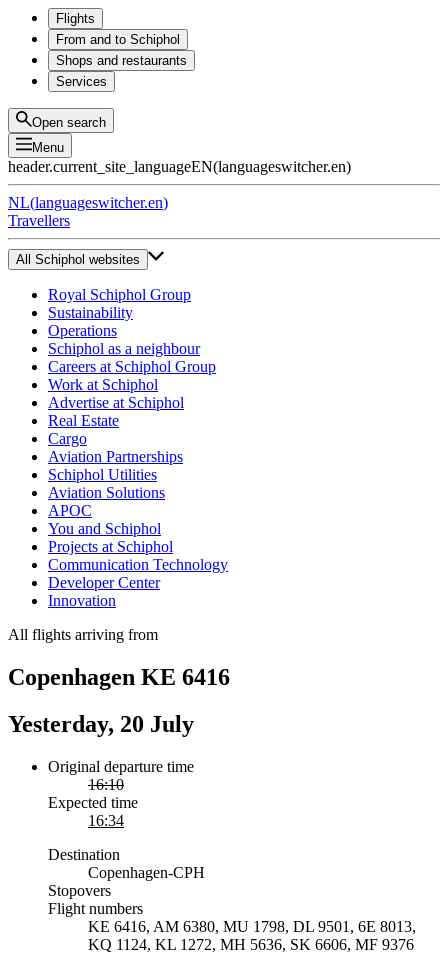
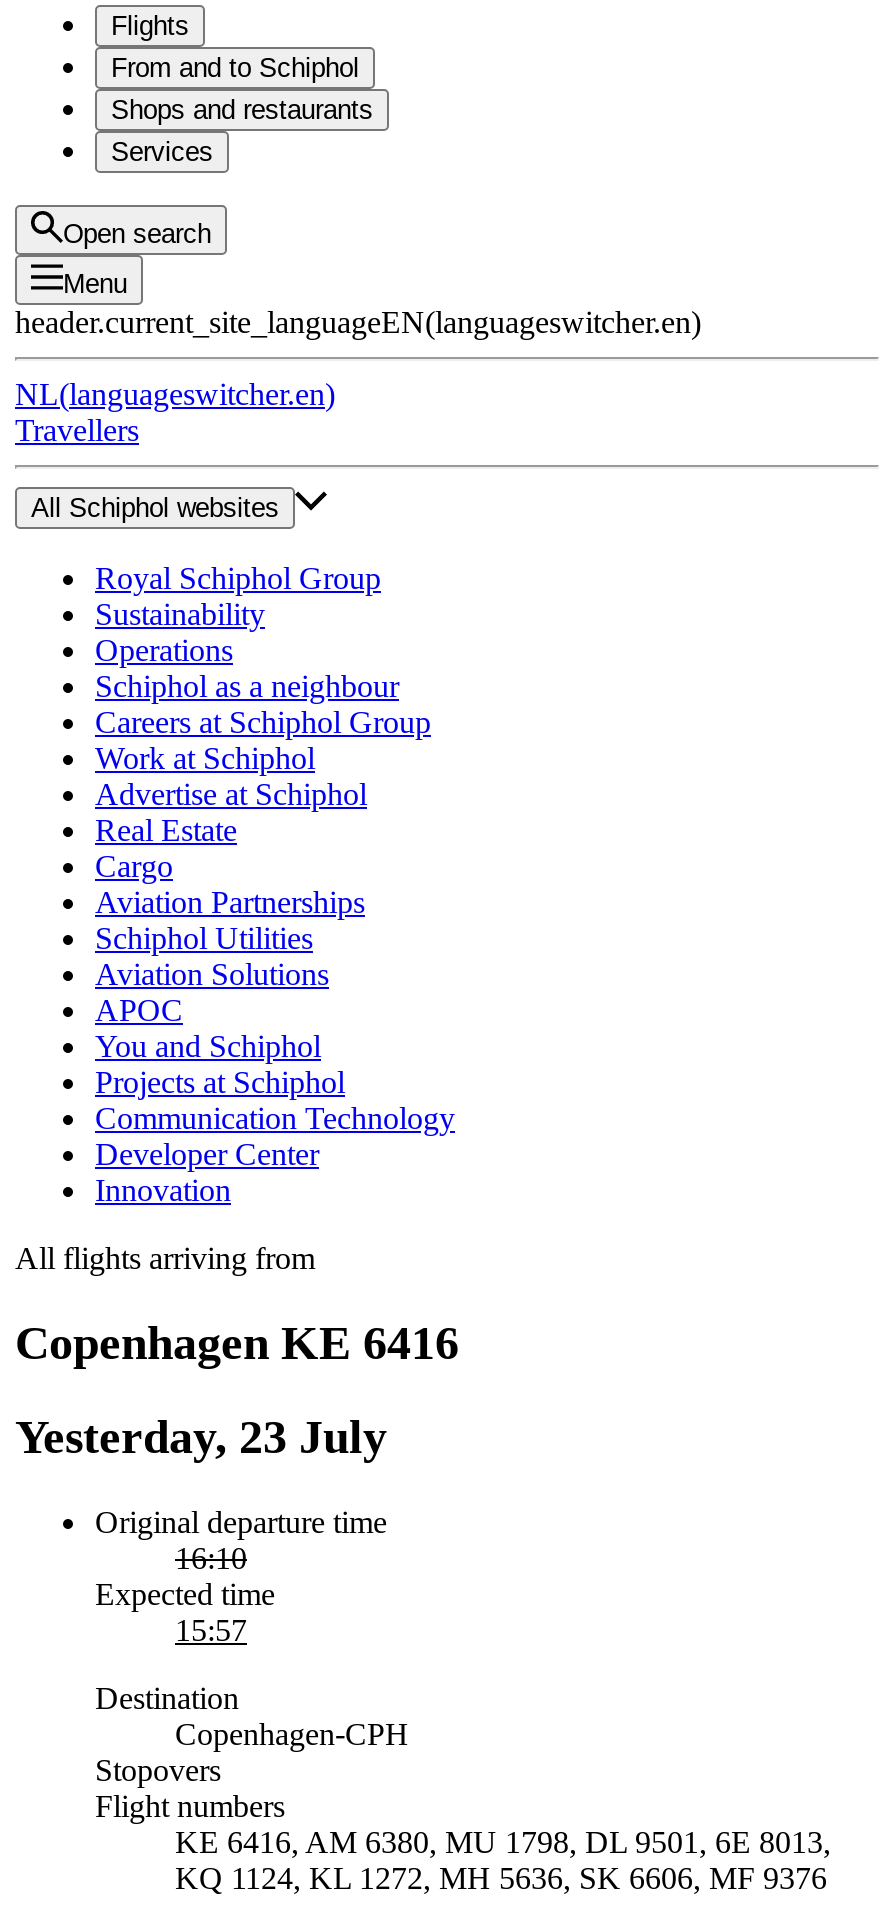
- Yesterday, 20 July
+ Yesterday, 23 July

- 16:34
+ 15:57
